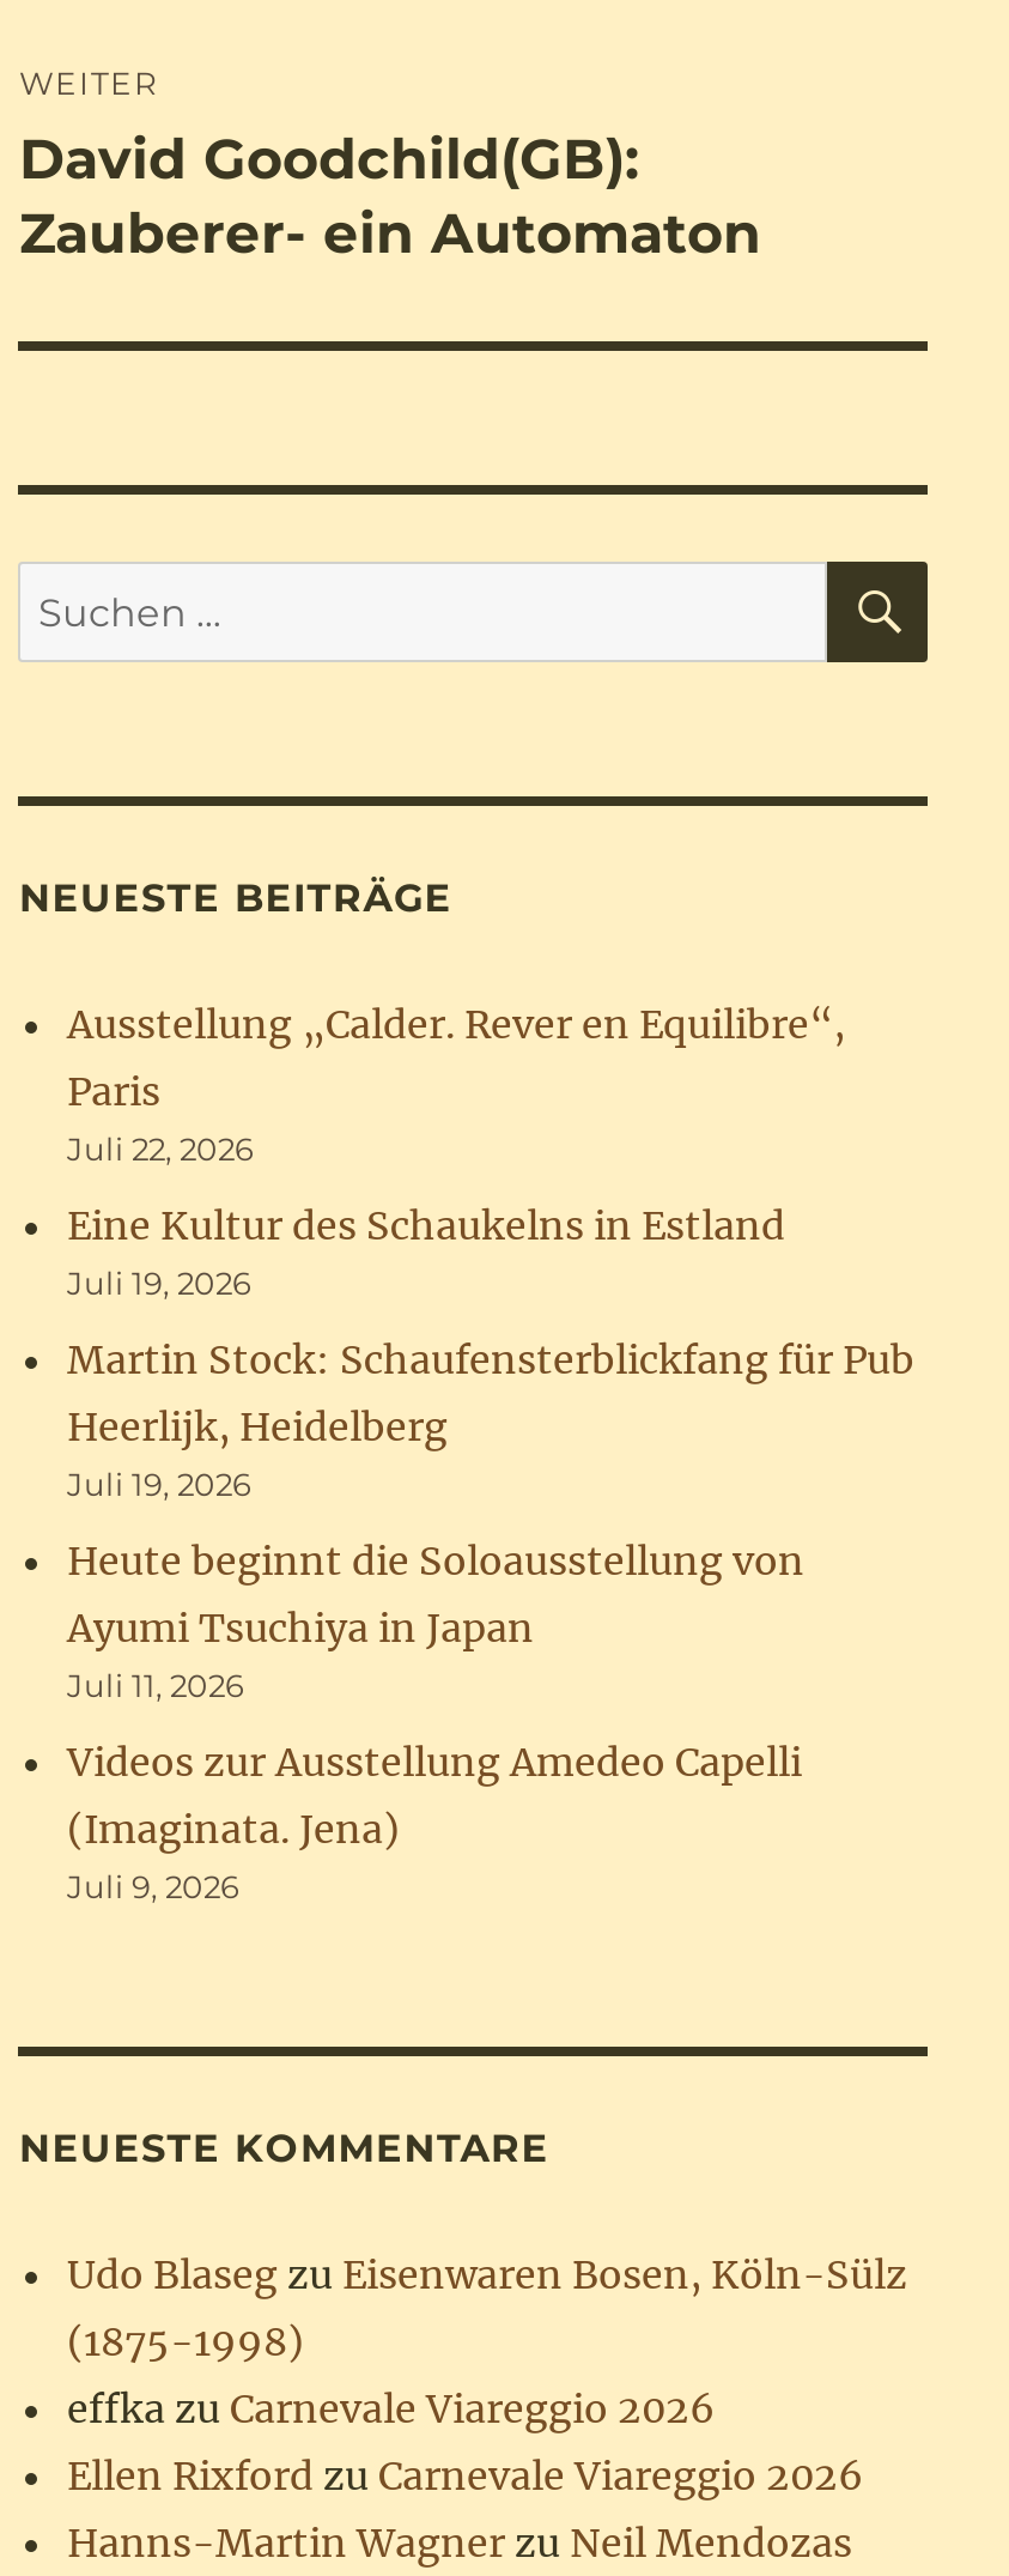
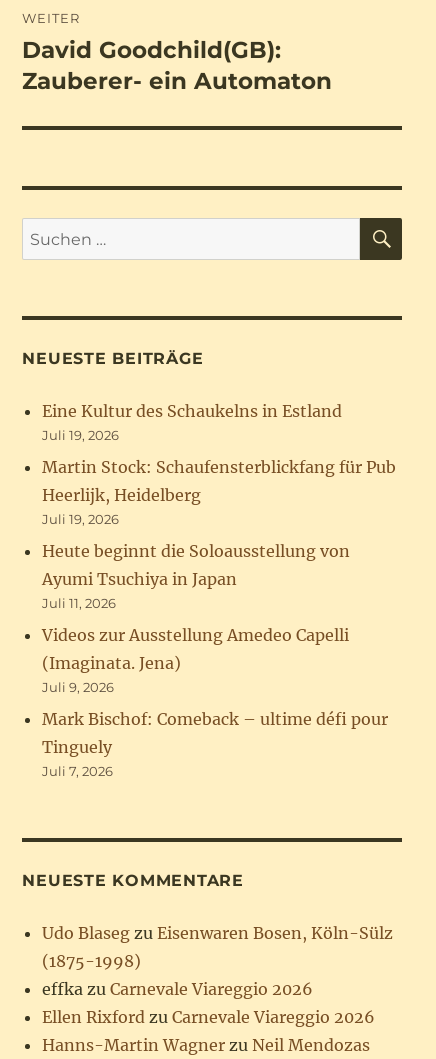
- Ausstellung „Calder. Rever en Equilibre“,
- Paris
- Juli 22, 2026

moved up: Eine Kultur des Schaukelns in Estland | Juli 19, 2026 | Martin Stock: Schaufensterblickfang für Pub | ... | (Imaginata. Jena) | Juli 9, 2026

+ Mark Bischof: Comeback – ultime défi pour
+ Tinguely
+ Juli 7, 2026
